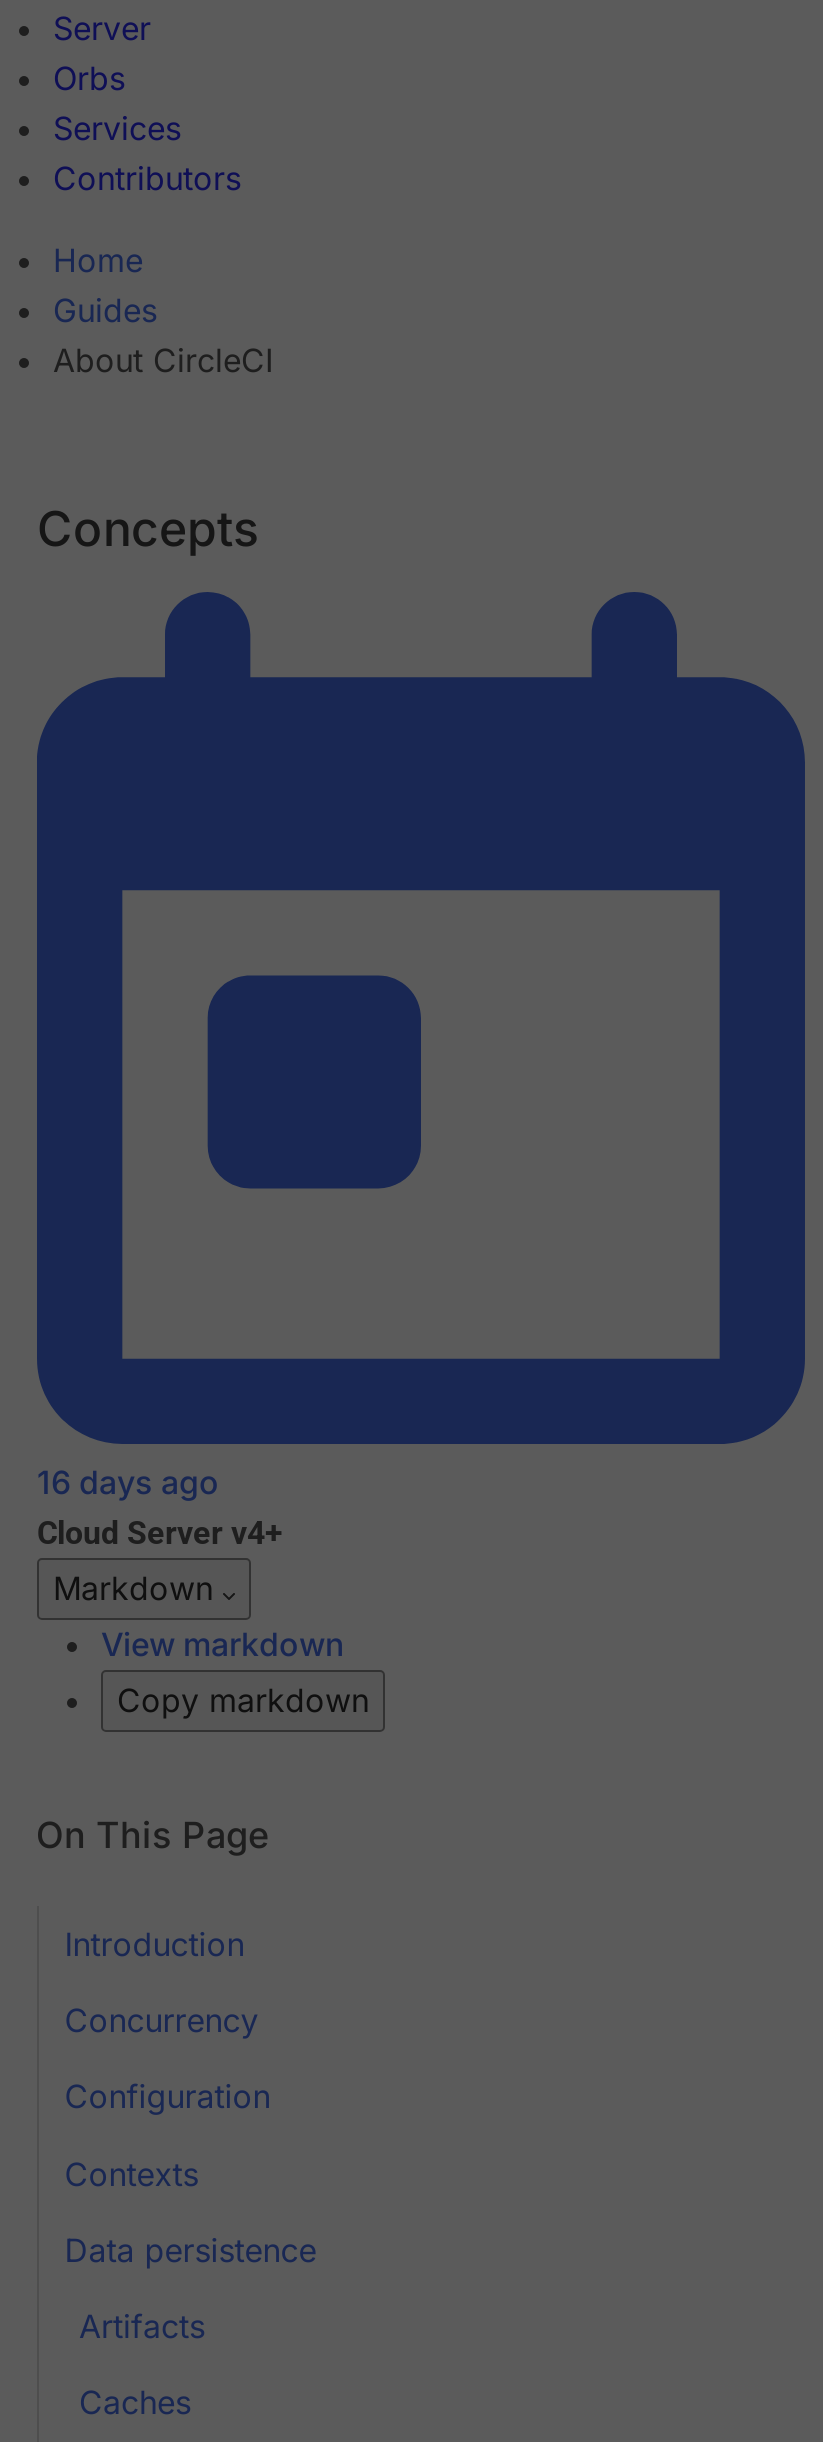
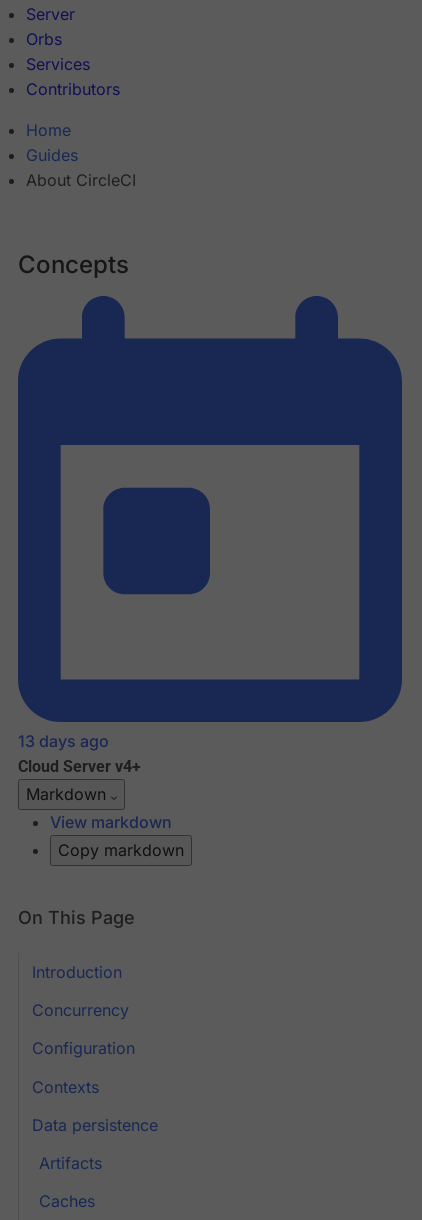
- 16 days ago
+ 13 days ago
